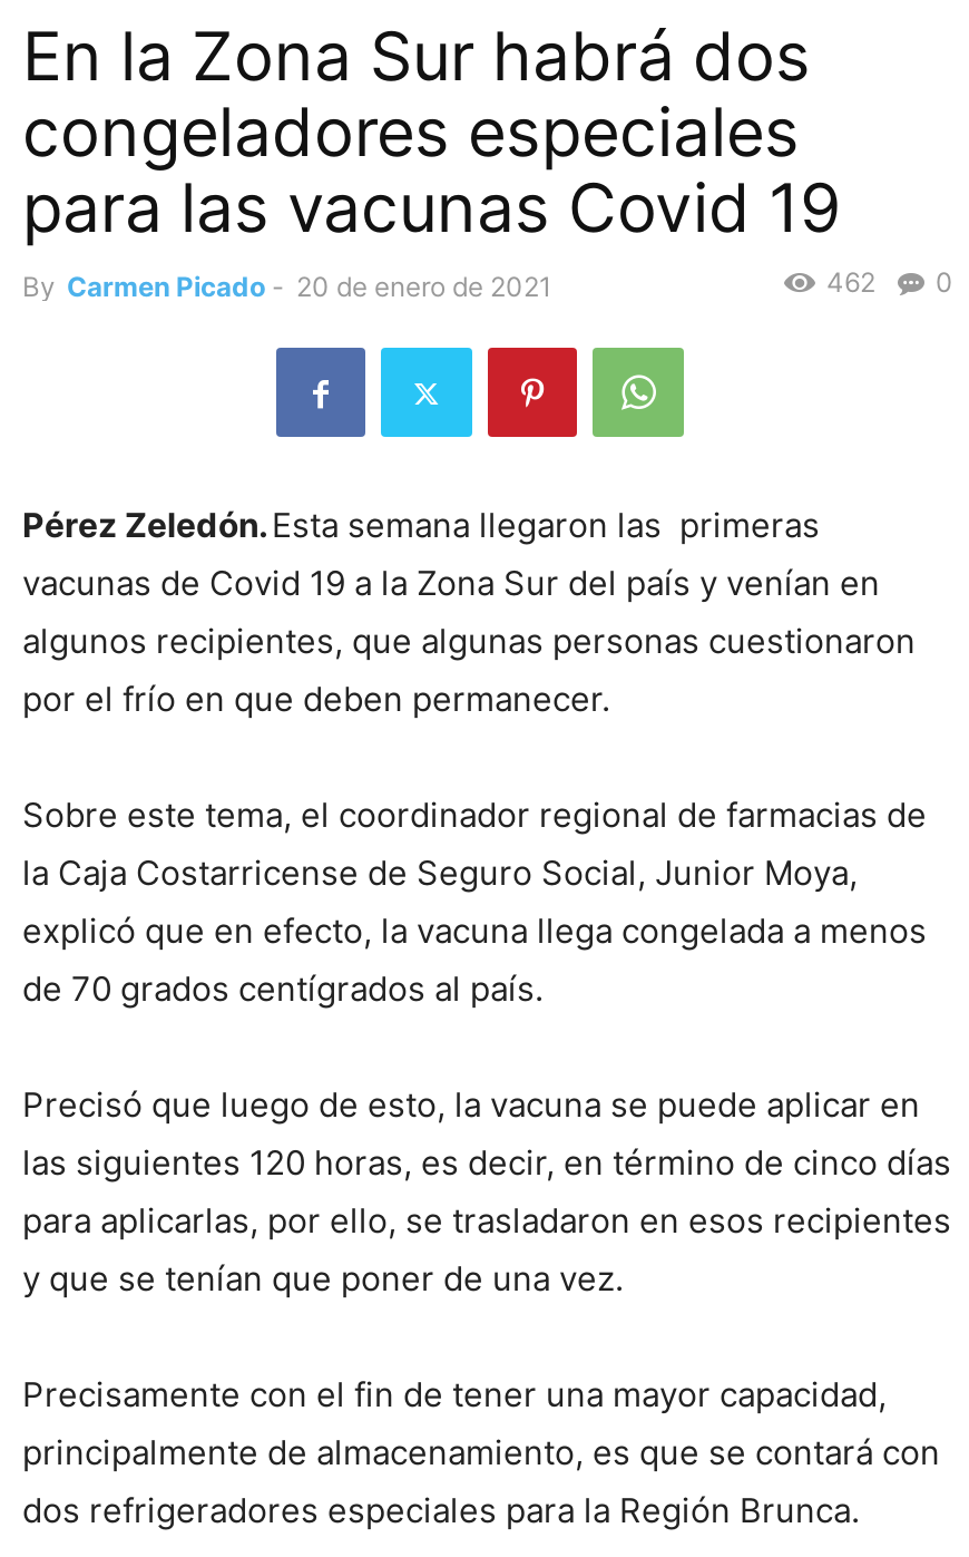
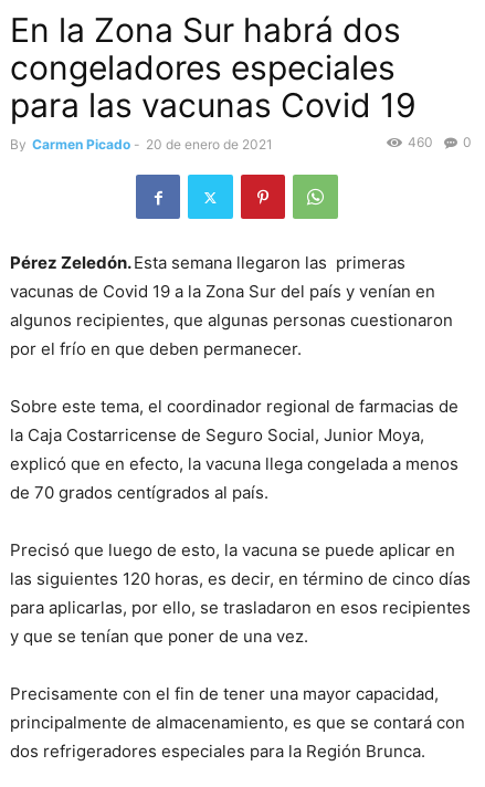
- 462 0
+ 460 0
